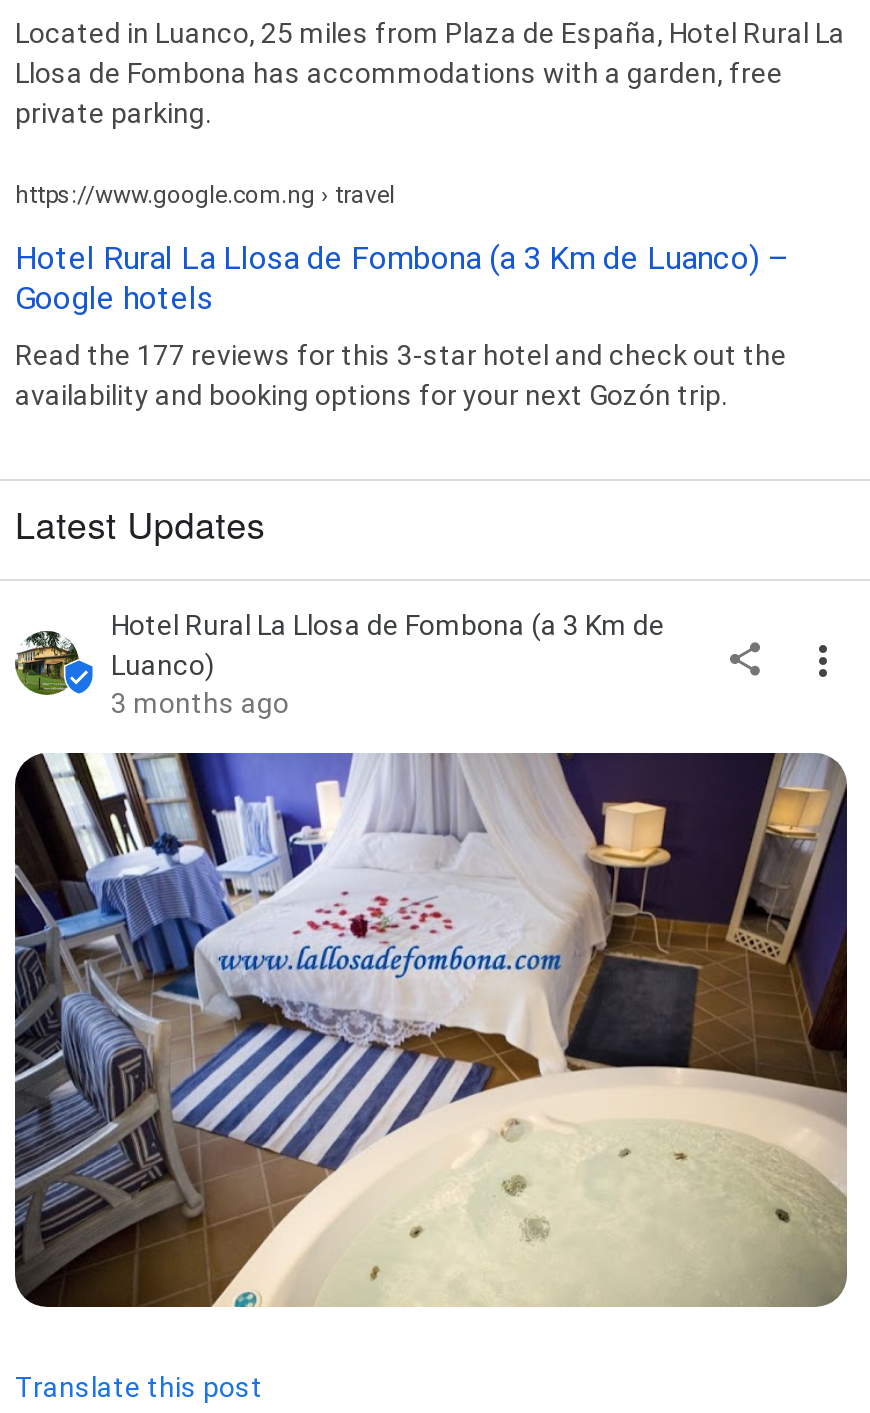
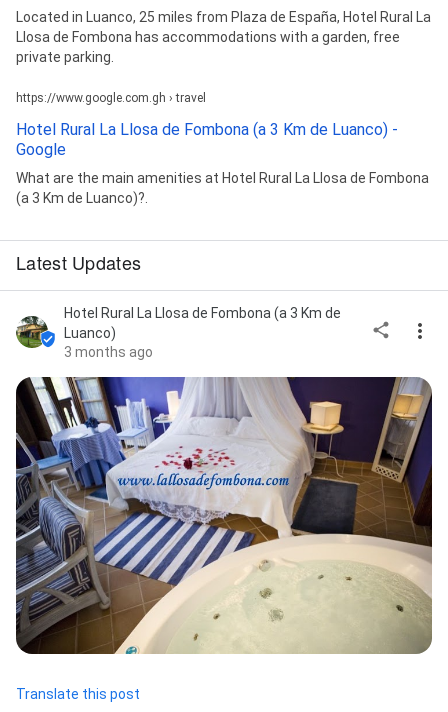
- https://www.google.com.ng › travel
+ https://www.google.com.gh › travel

- Hotel Rural La Llosa de Fombona (a 3 Km de Luanco) –
- Google hotels
+ Hotel Rural La Llosa de Fombona (a 3 Km de Luanco) -
+ Google

- Read the 177 reviews for this 3-star hotel and check out the
- availability and booking options for your next Gozón trip.
+ What are the main amenities at Hotel Rural La Llosa de Fombona
+ (a 3 Km de Luanco)?.
